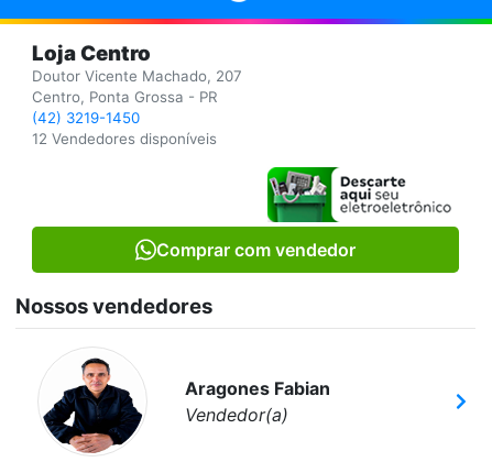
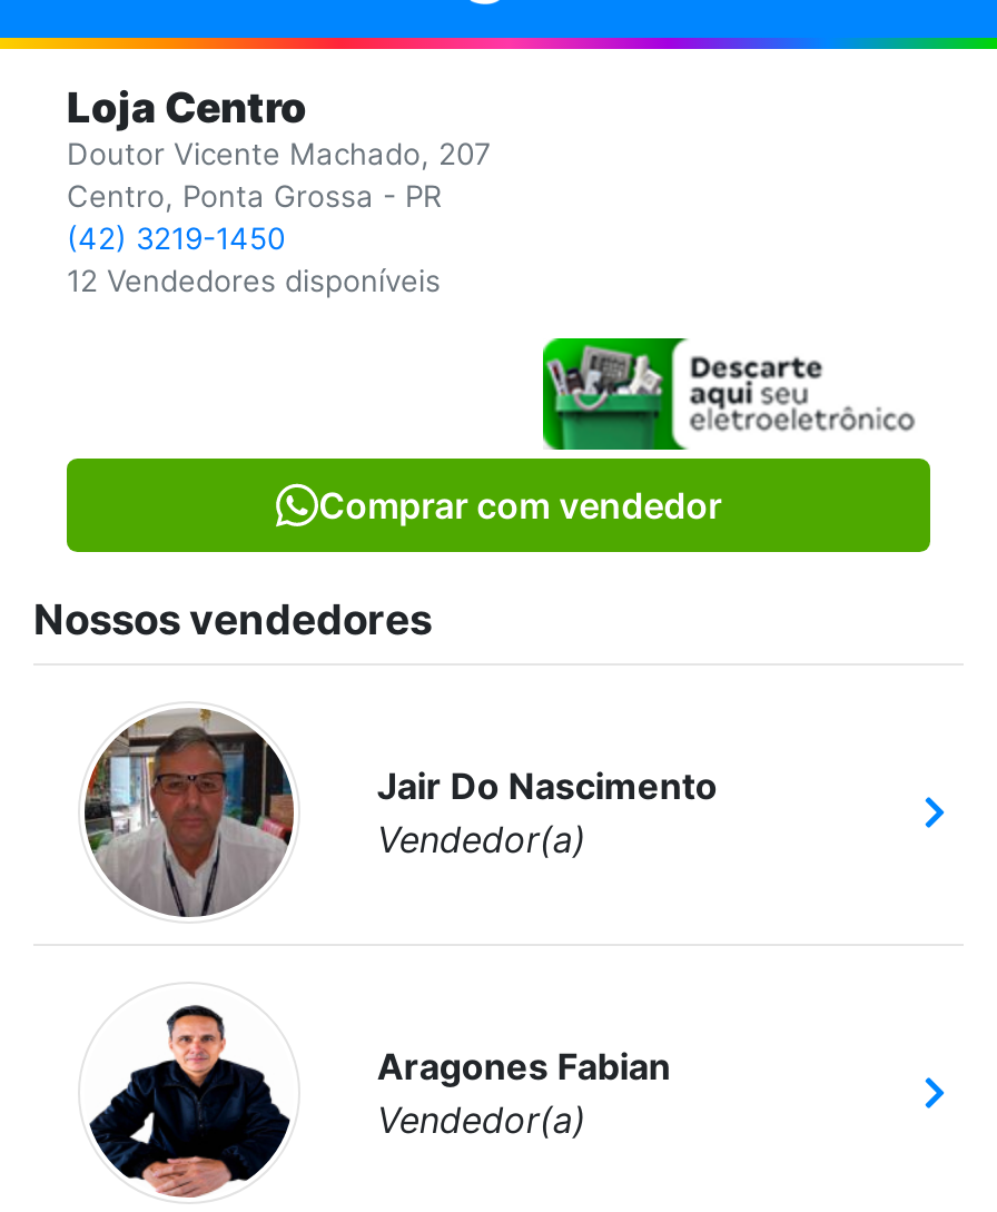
+ [image]
+ Jair Do Nascimento
+ Vendedor(a)
